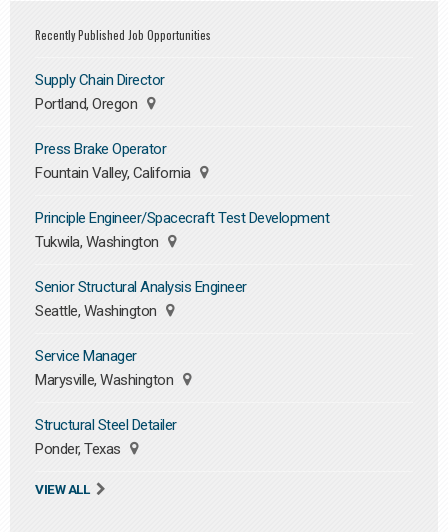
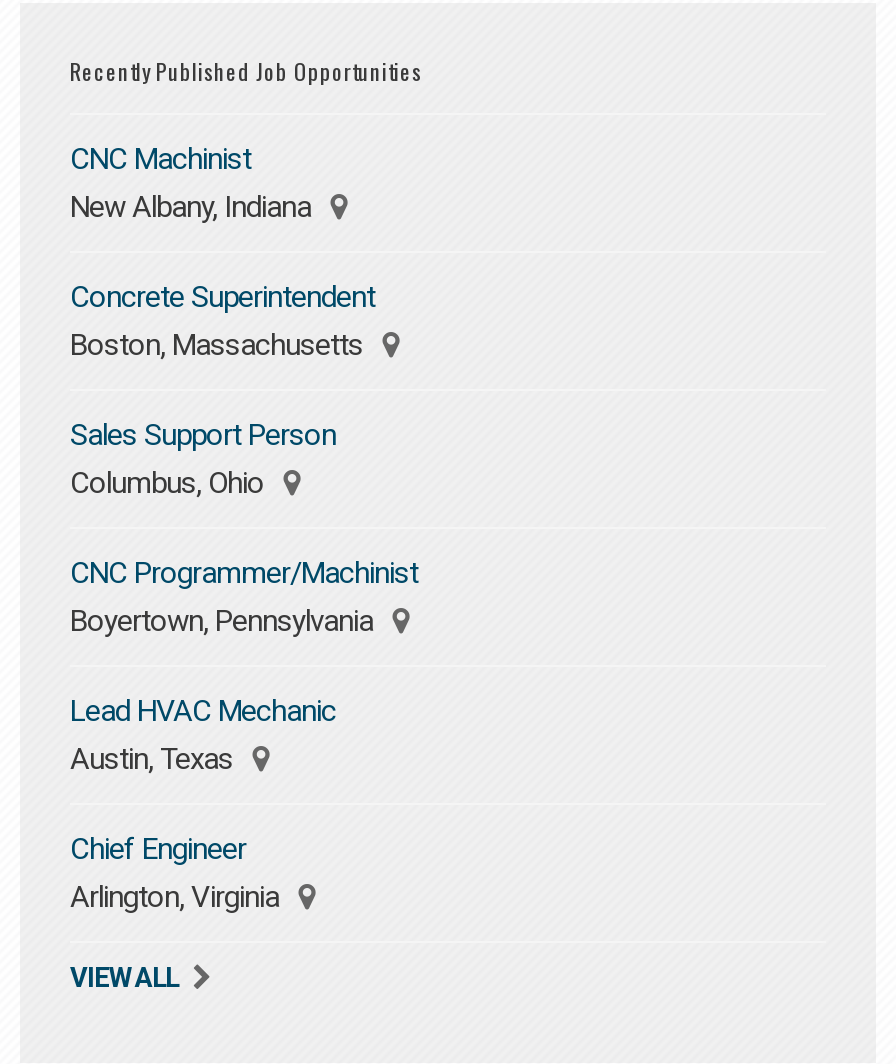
- Supply Chain Director
- Portland, Oregon
+ CNC Machinist
+ New Albany, Indiana

- Press Brake Operator
- Fountain Valley, California
+ Concrete Superintendent
+ Boston, Massachusetts

- Principle Engineer/Spacecraft Test Development
- Tukwila, Washington
+ Sales Support Person
+ Columbus, Ohio

- Senior Structural Analysis Engineer
- Seattle, Washington
+ CNC Programmer/Machinist
+ Boyertown, Pennsylvania

- Service Manager
- Marysville, Washington
+ Lead HVAC Mechanic
+ Austin, Texas

- Structural Steel Detailer
- Ponder, Texas
+ Chief Engineer
+ Arlington, Virginia
